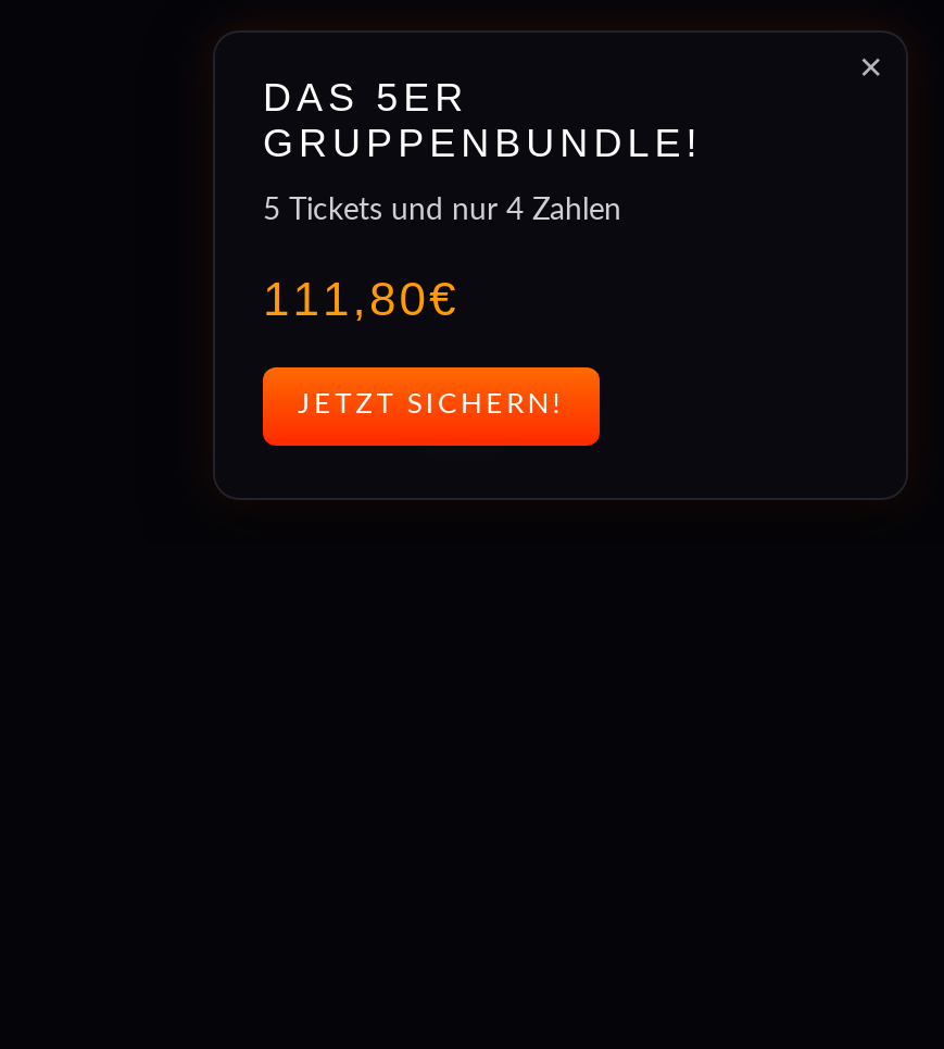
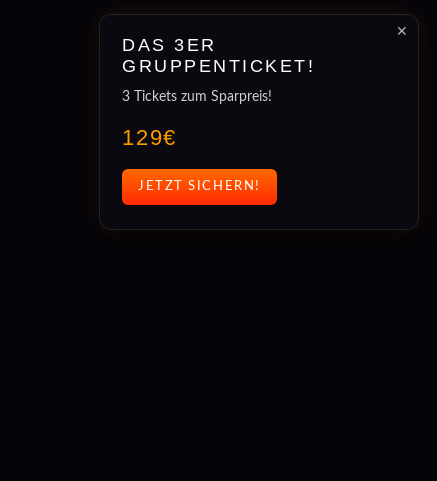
- DAS 5ER
- GRUPPENBUNDLE!
+ DAS 3ER
+ GRUPPENTICKET!

- 5 Tickets und nur 4 Zahlen
+ 3 Tickets zum Sparpreis!

- 111,80€
+ 129€
